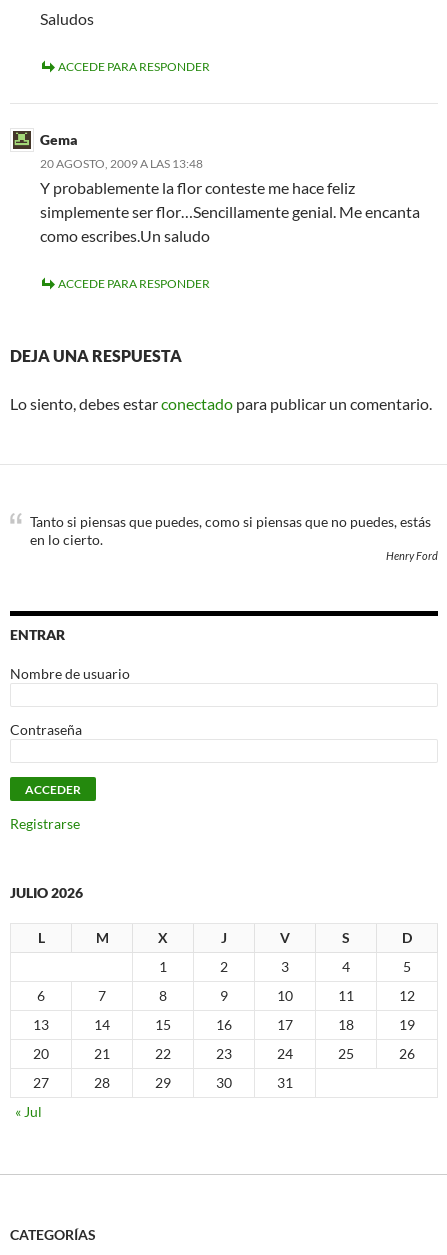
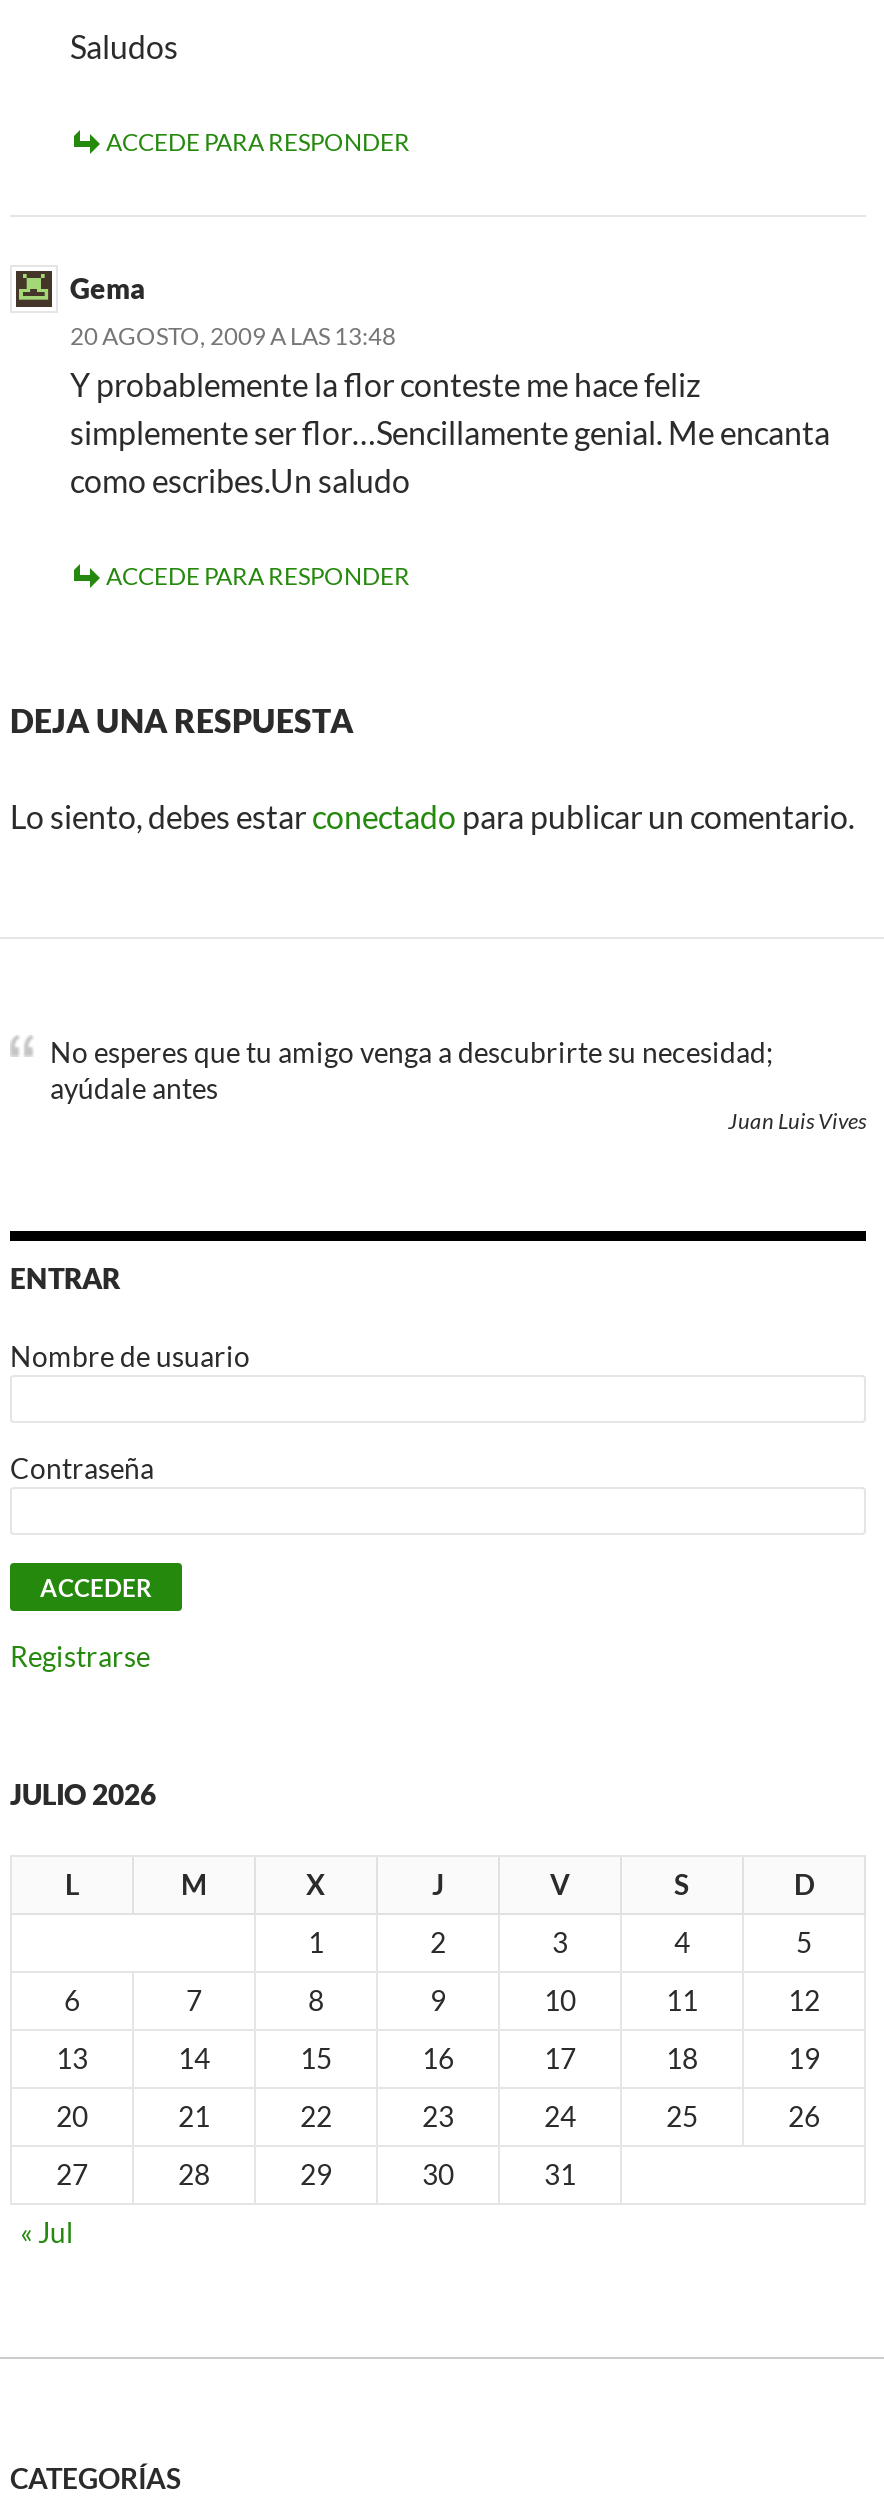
- Tanto si piensas que puedes, como si piensas que no puedes, estás
- en lo cierto.
- Henry Ford
+ No esperes que tu amigo venga a descubrirte su necesidad;
+ ayúdale antes
+ Juan Luis Vives
